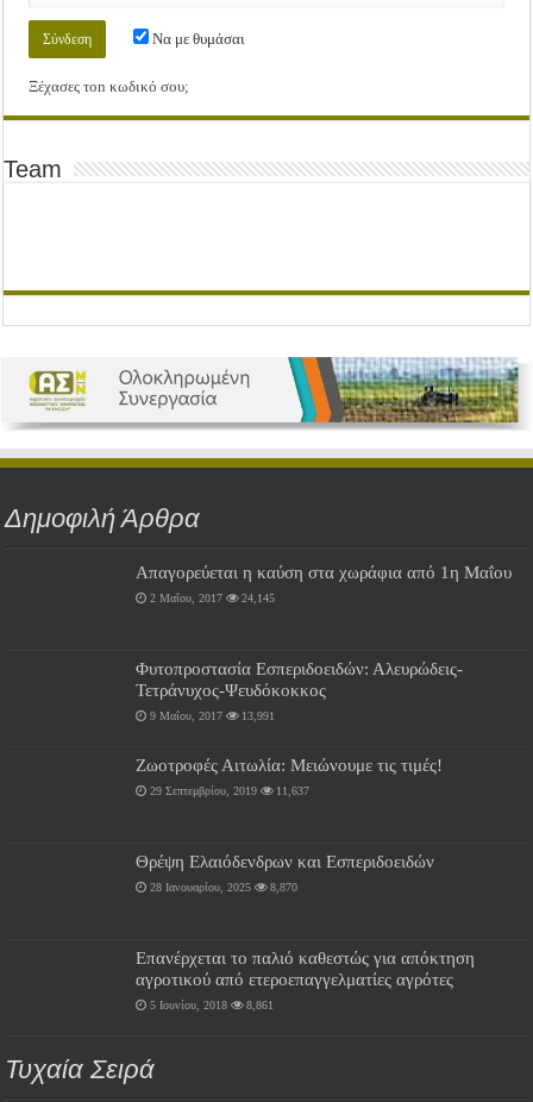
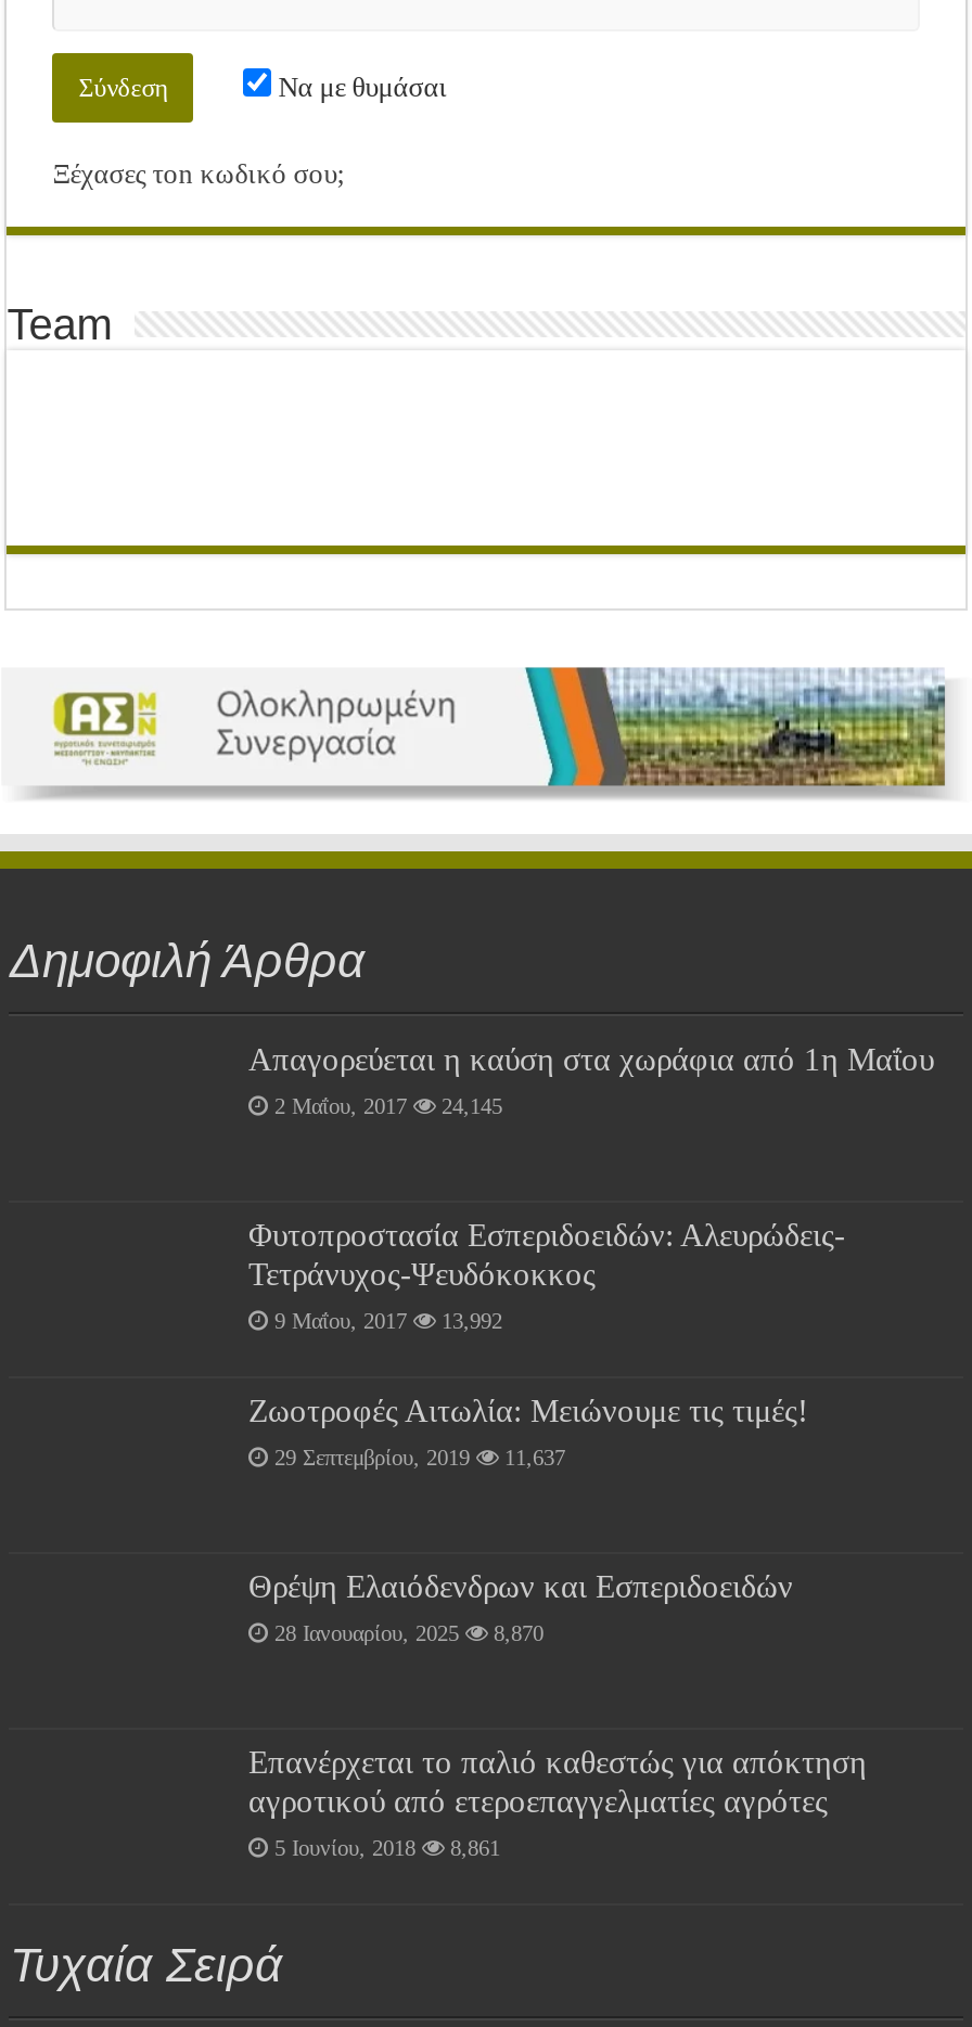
- 9 Μαΐου, 2017 13,991
+ 9 Μαΐου, 2017 13,992
